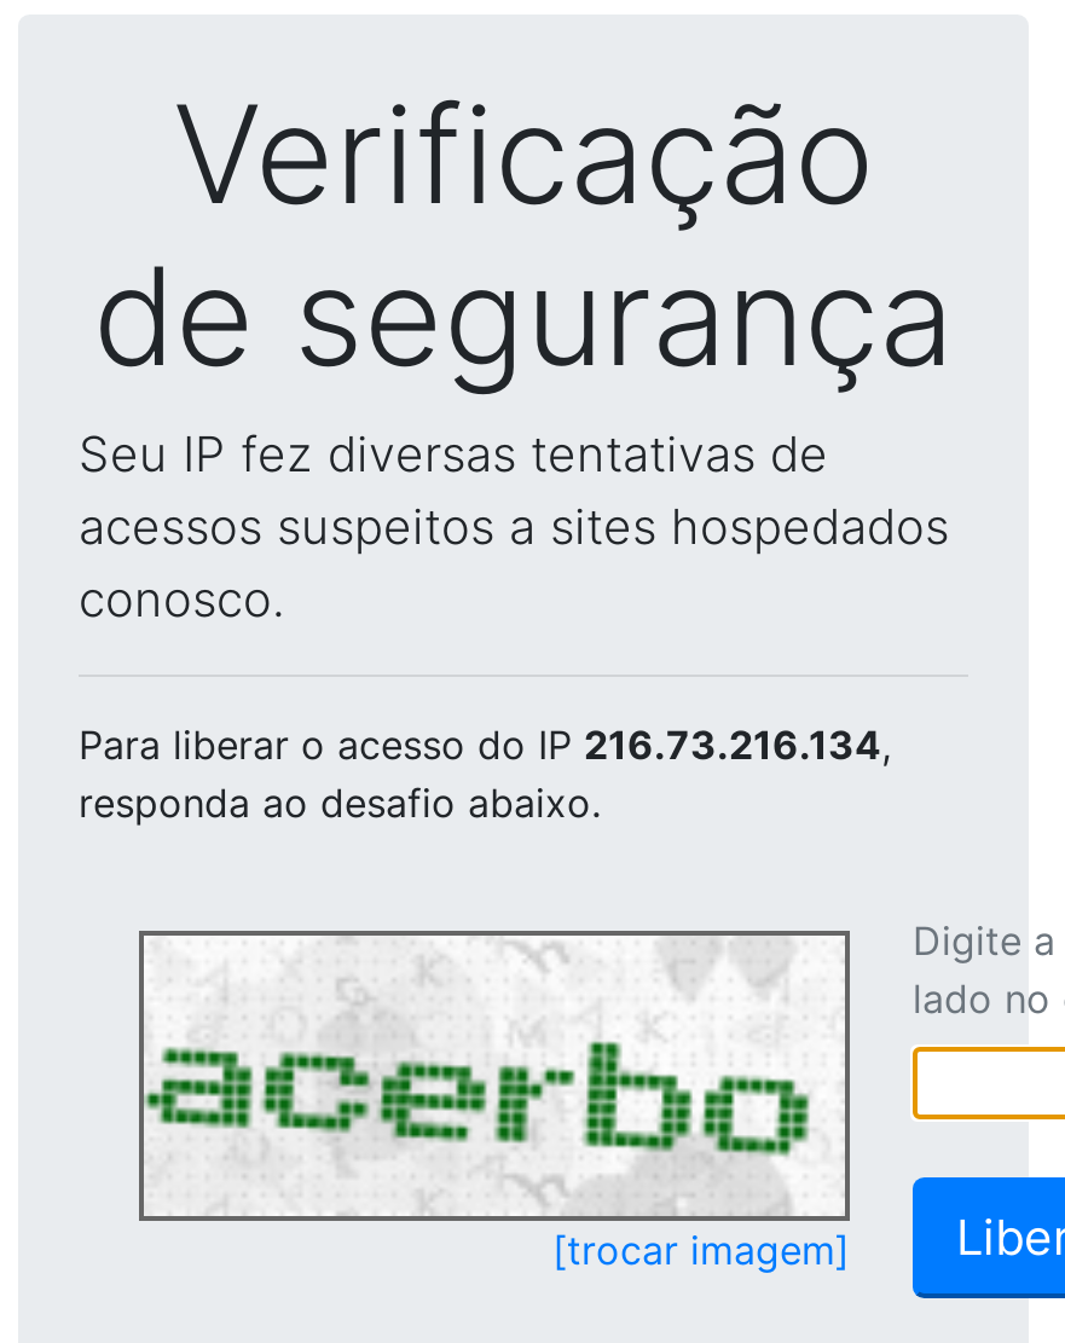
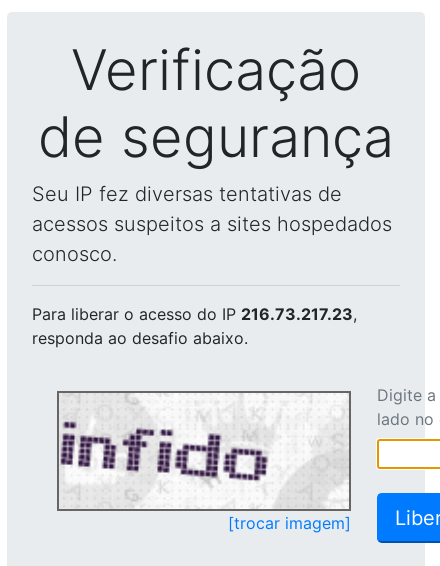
- Para liberar o acesso do IP 216.73.216.134,
+ Para liberar o acesso do IP 216.73.217.23,

- [image]
+ [image]
